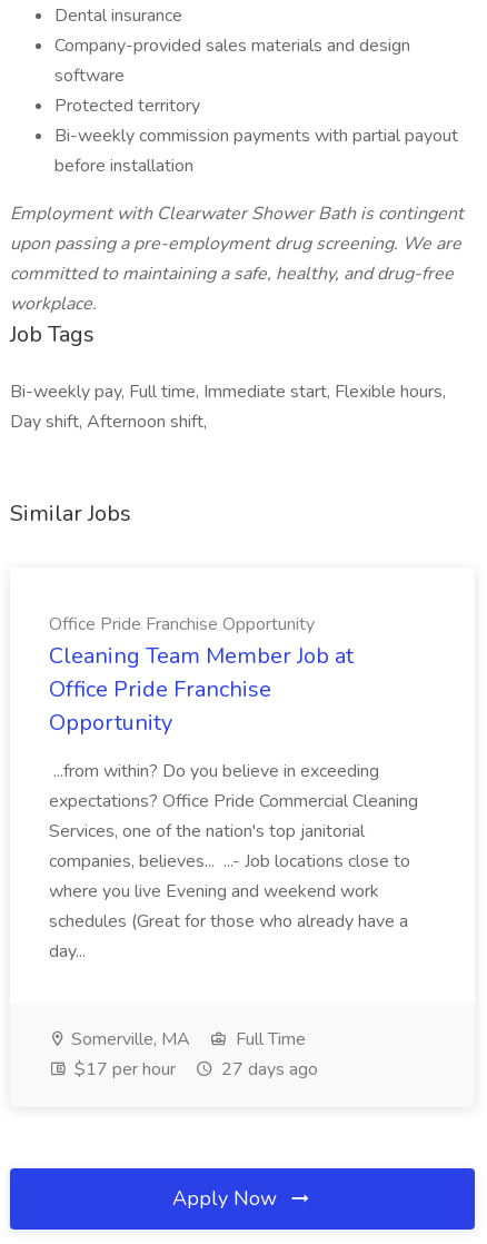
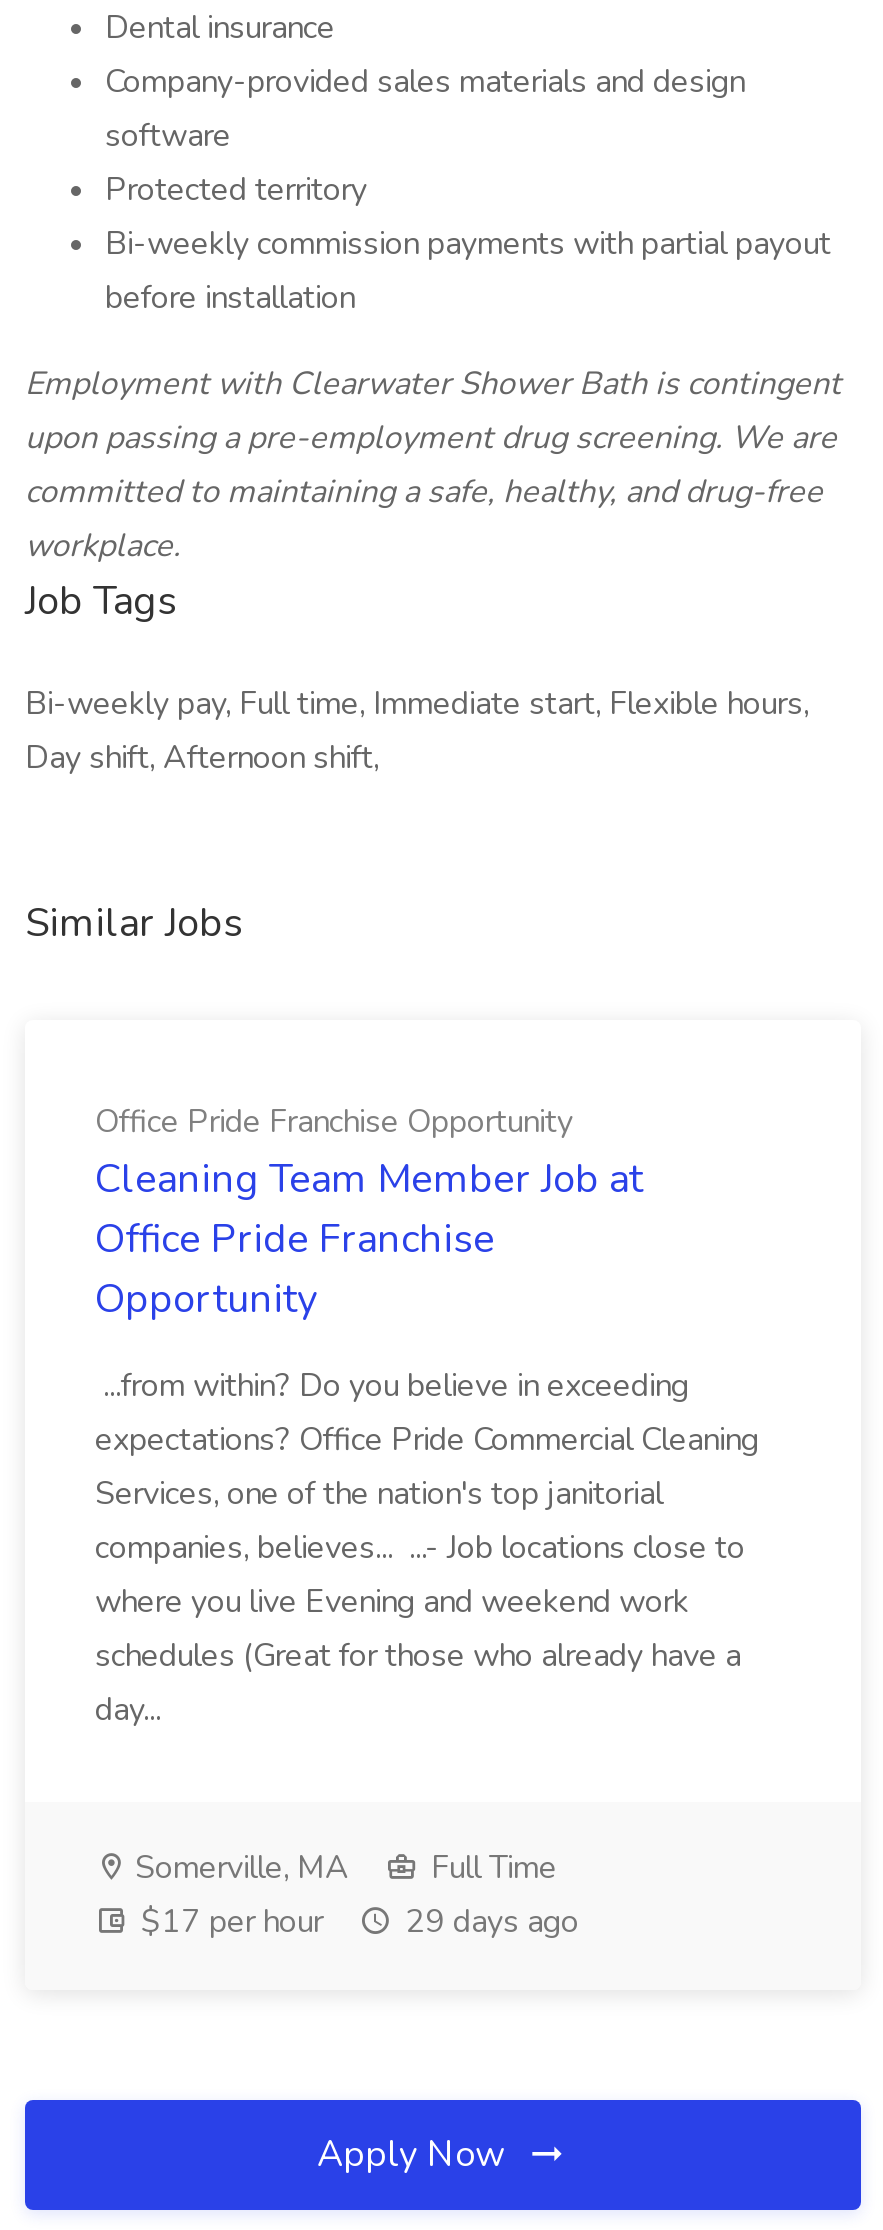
- $17 per hour 27 days ago
+ $17 per hour 29 days ago
